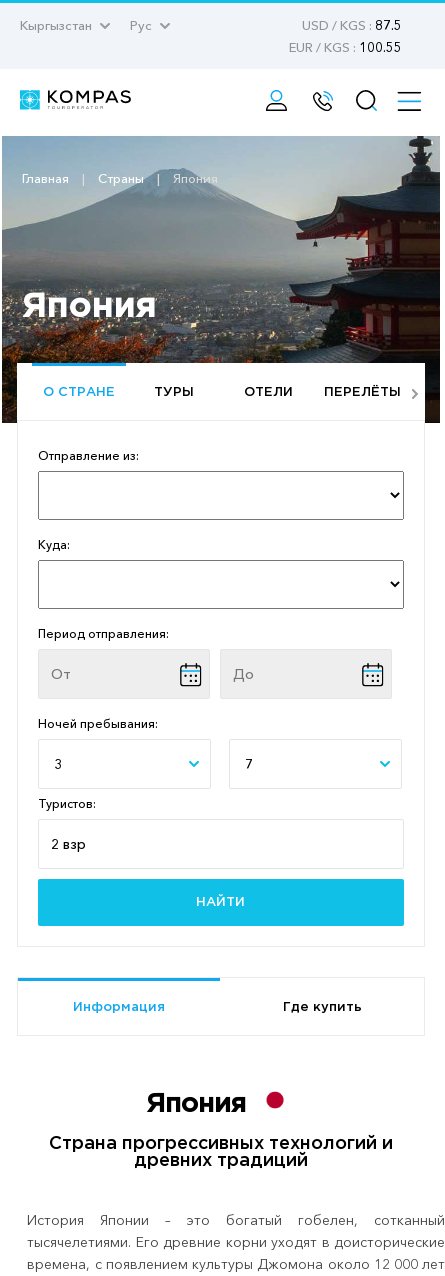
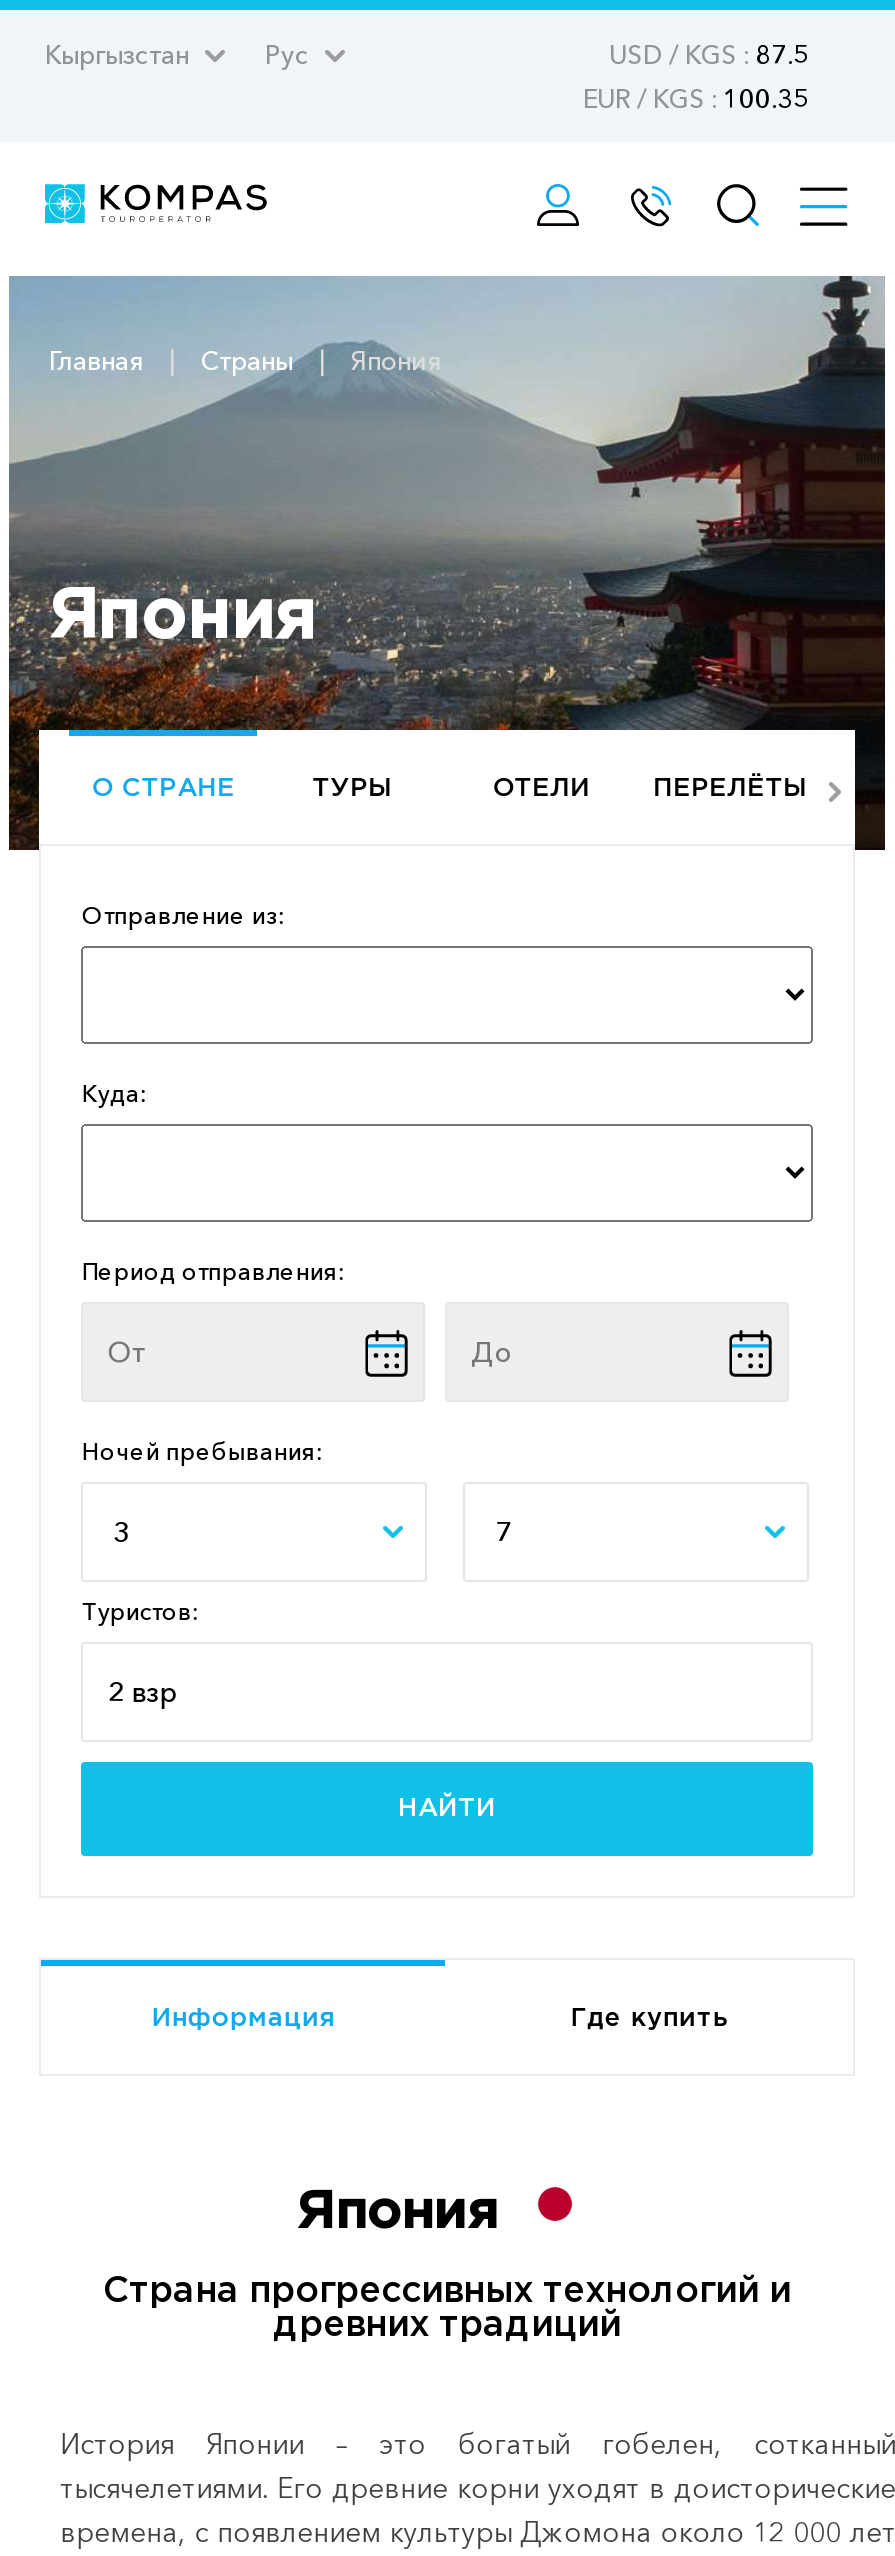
- EUR / KGS : 100.55
+ EUR / KGS : 100.35
